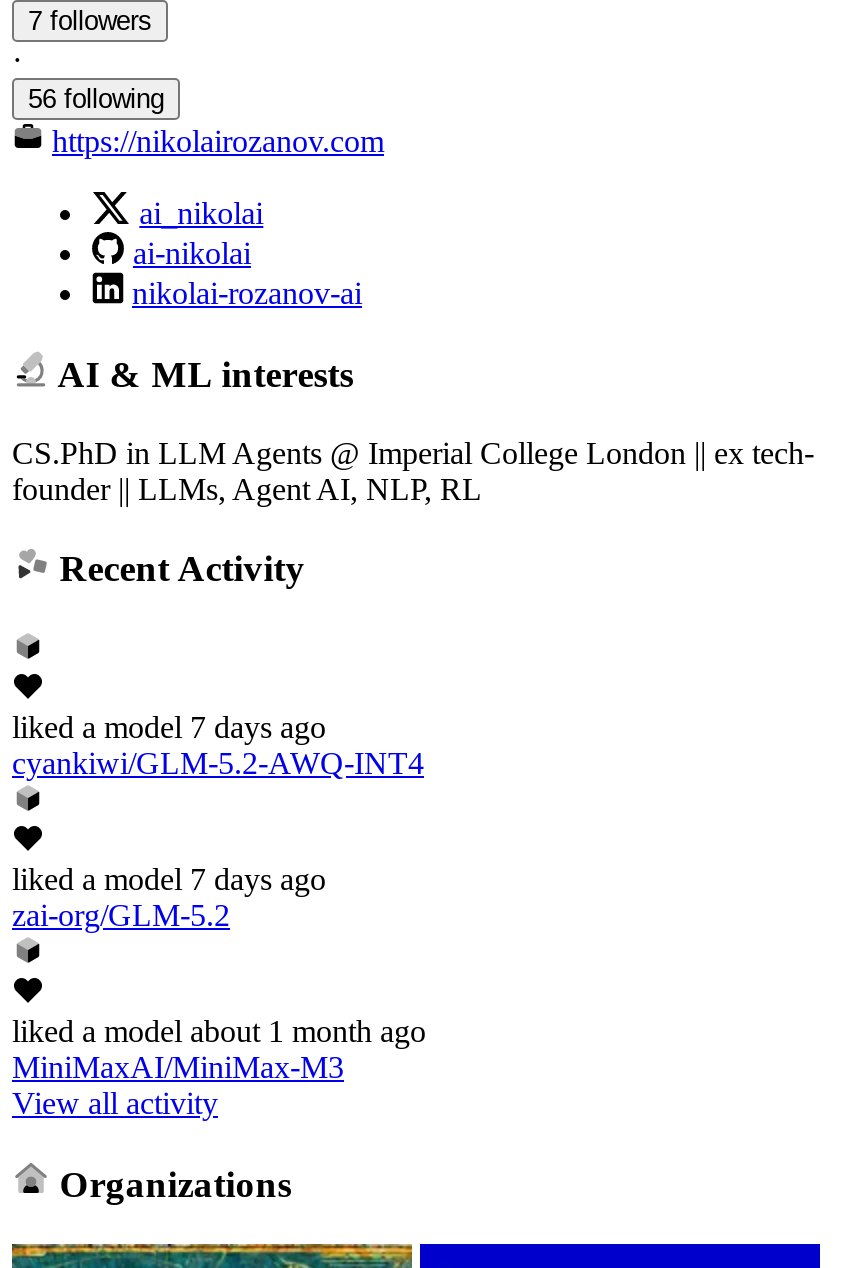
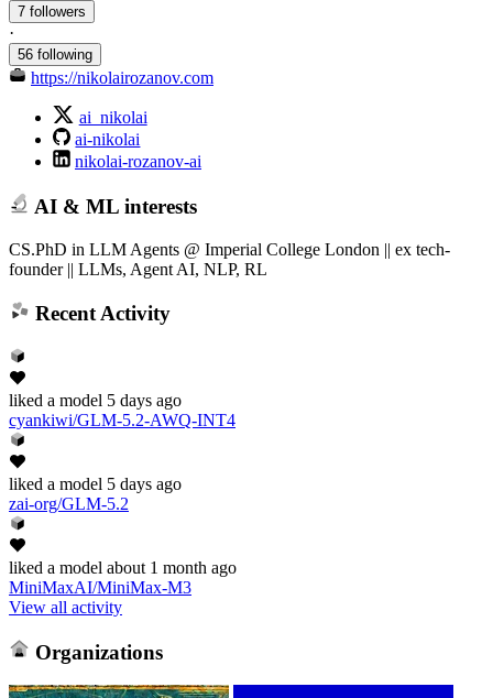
- liked a model 7 days ago
+ liked a model 5 days ago

- liked a model 7 days ago
+ liked a model 5 days ago
